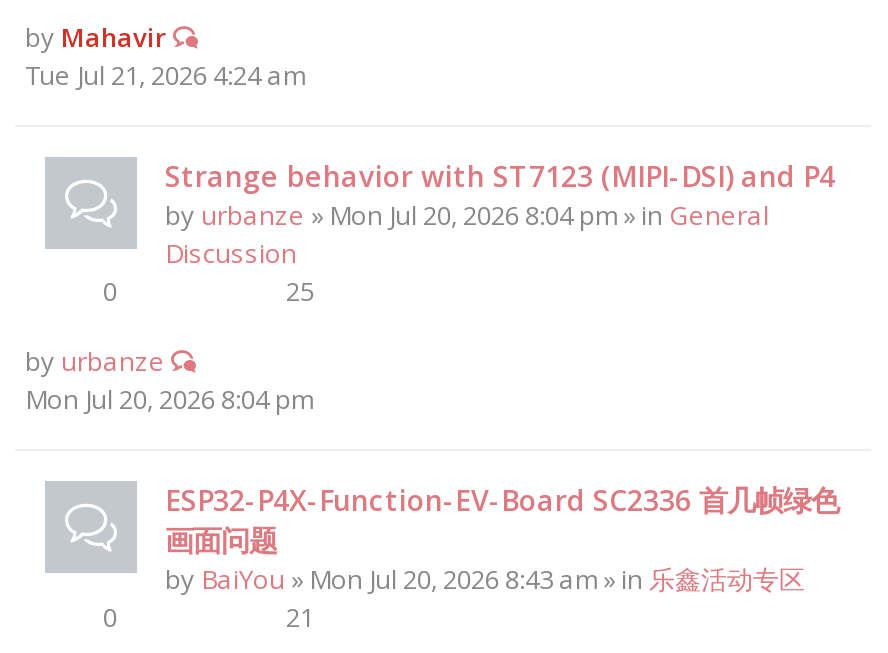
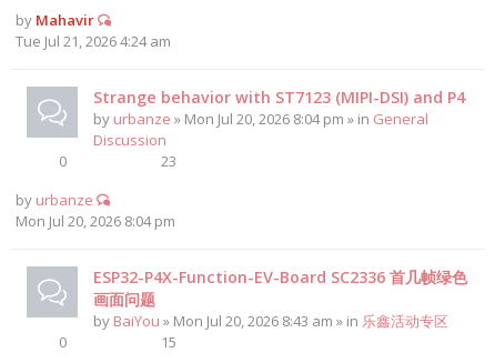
- 25
+ 23

- 21
+ 15
